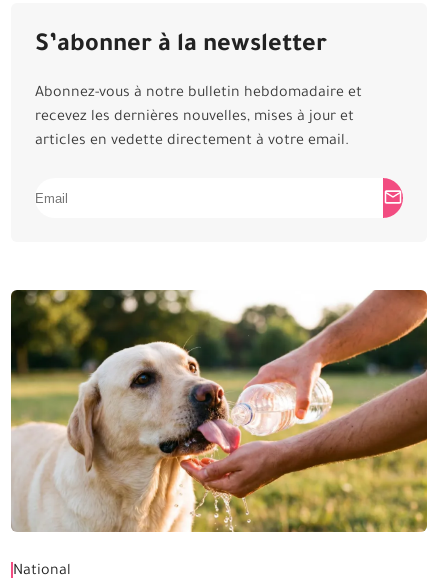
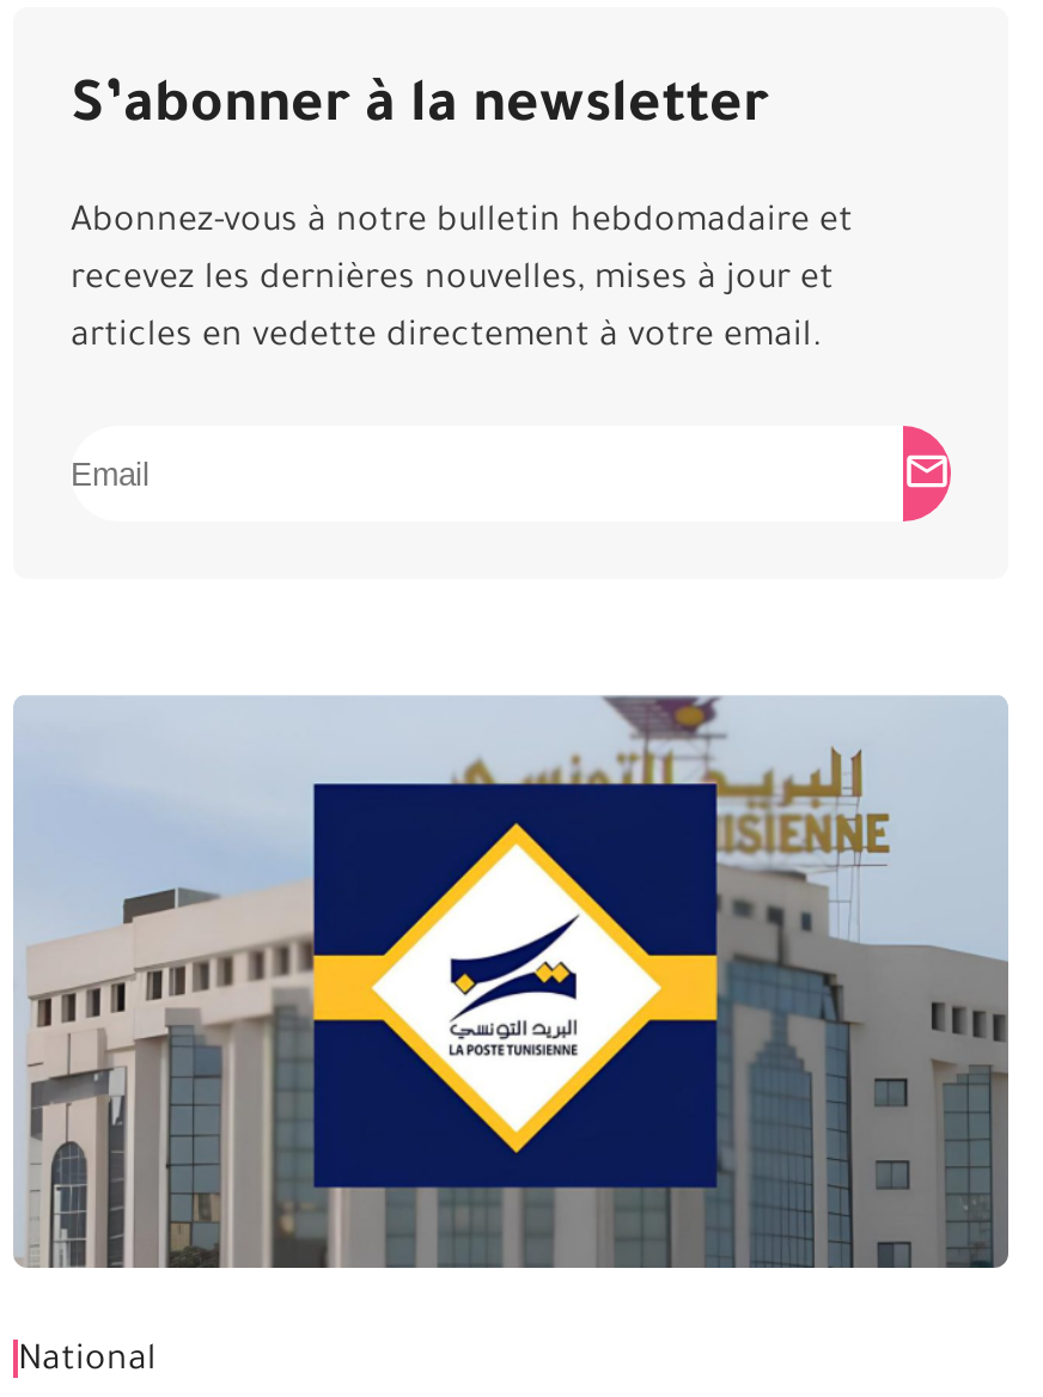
- [image]
+ [image]
